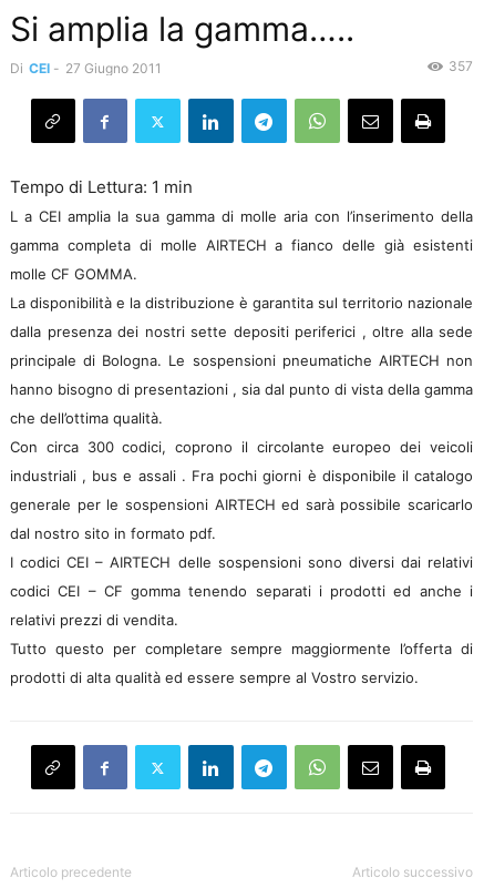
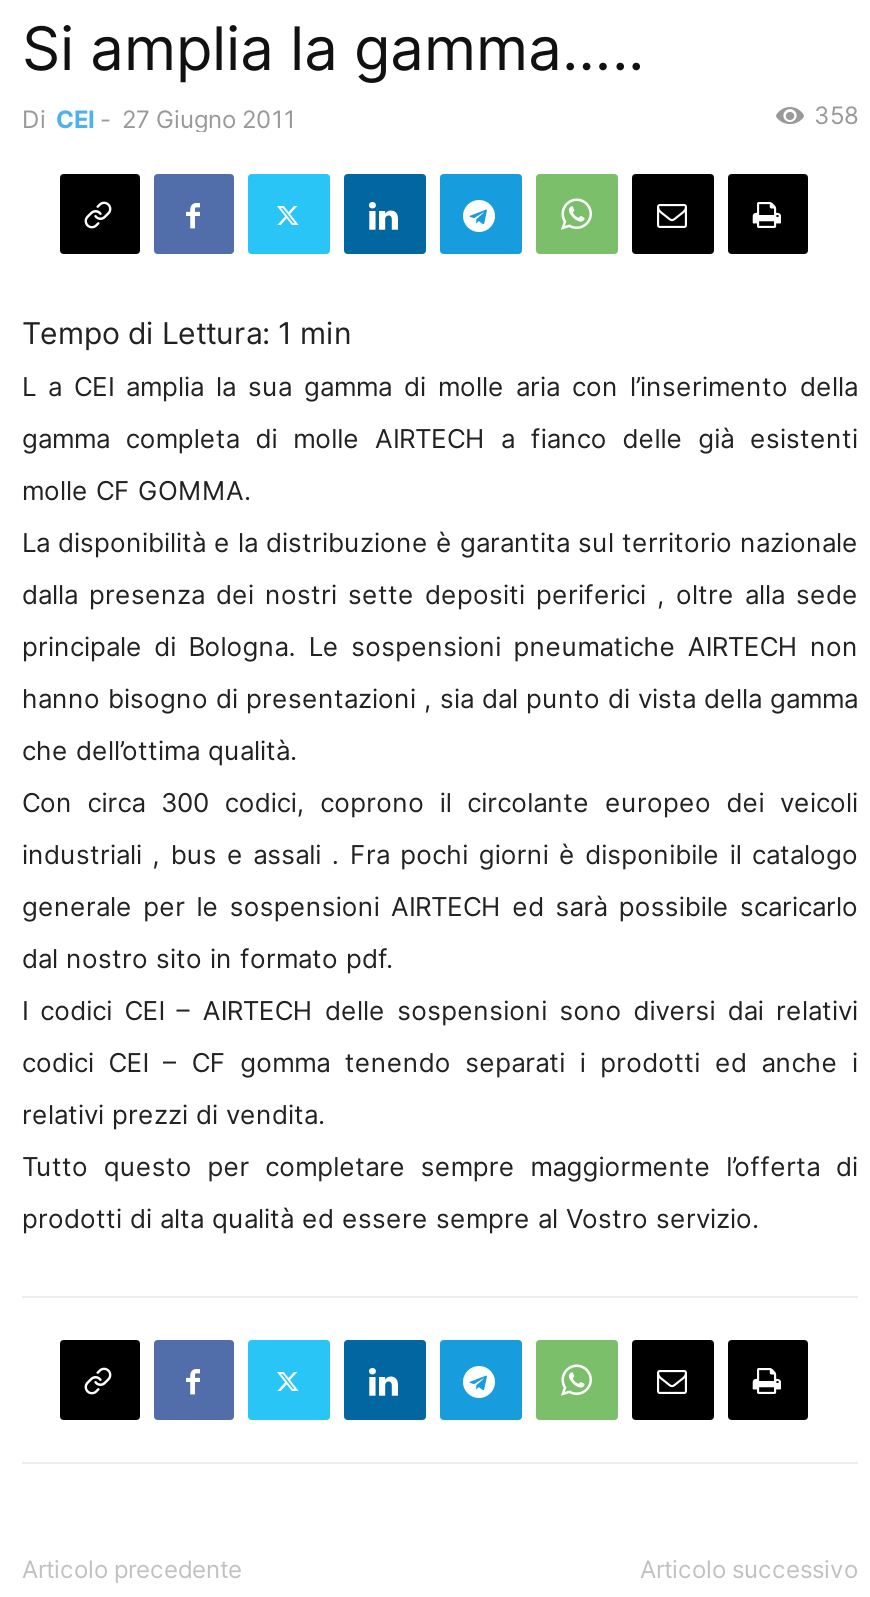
- 357
+ 358
